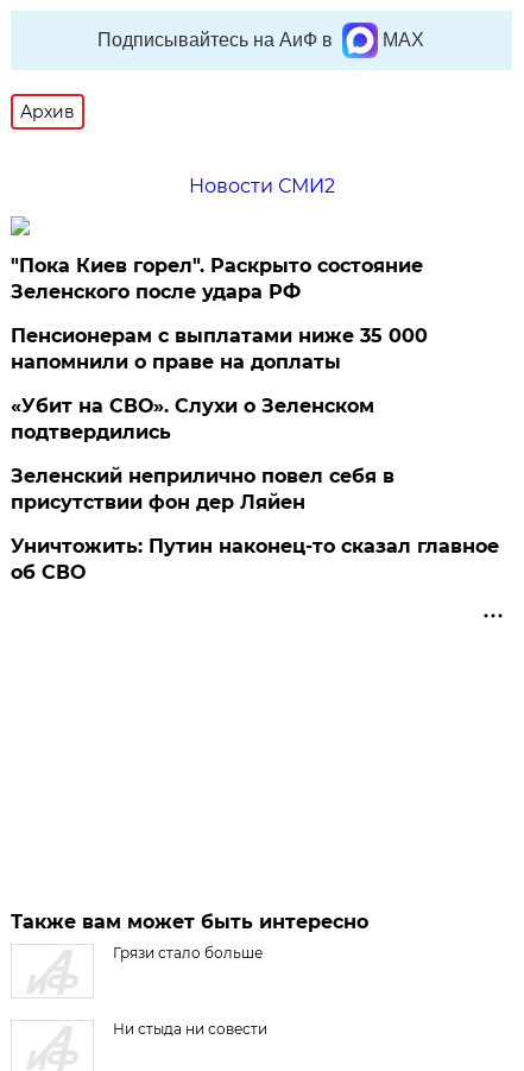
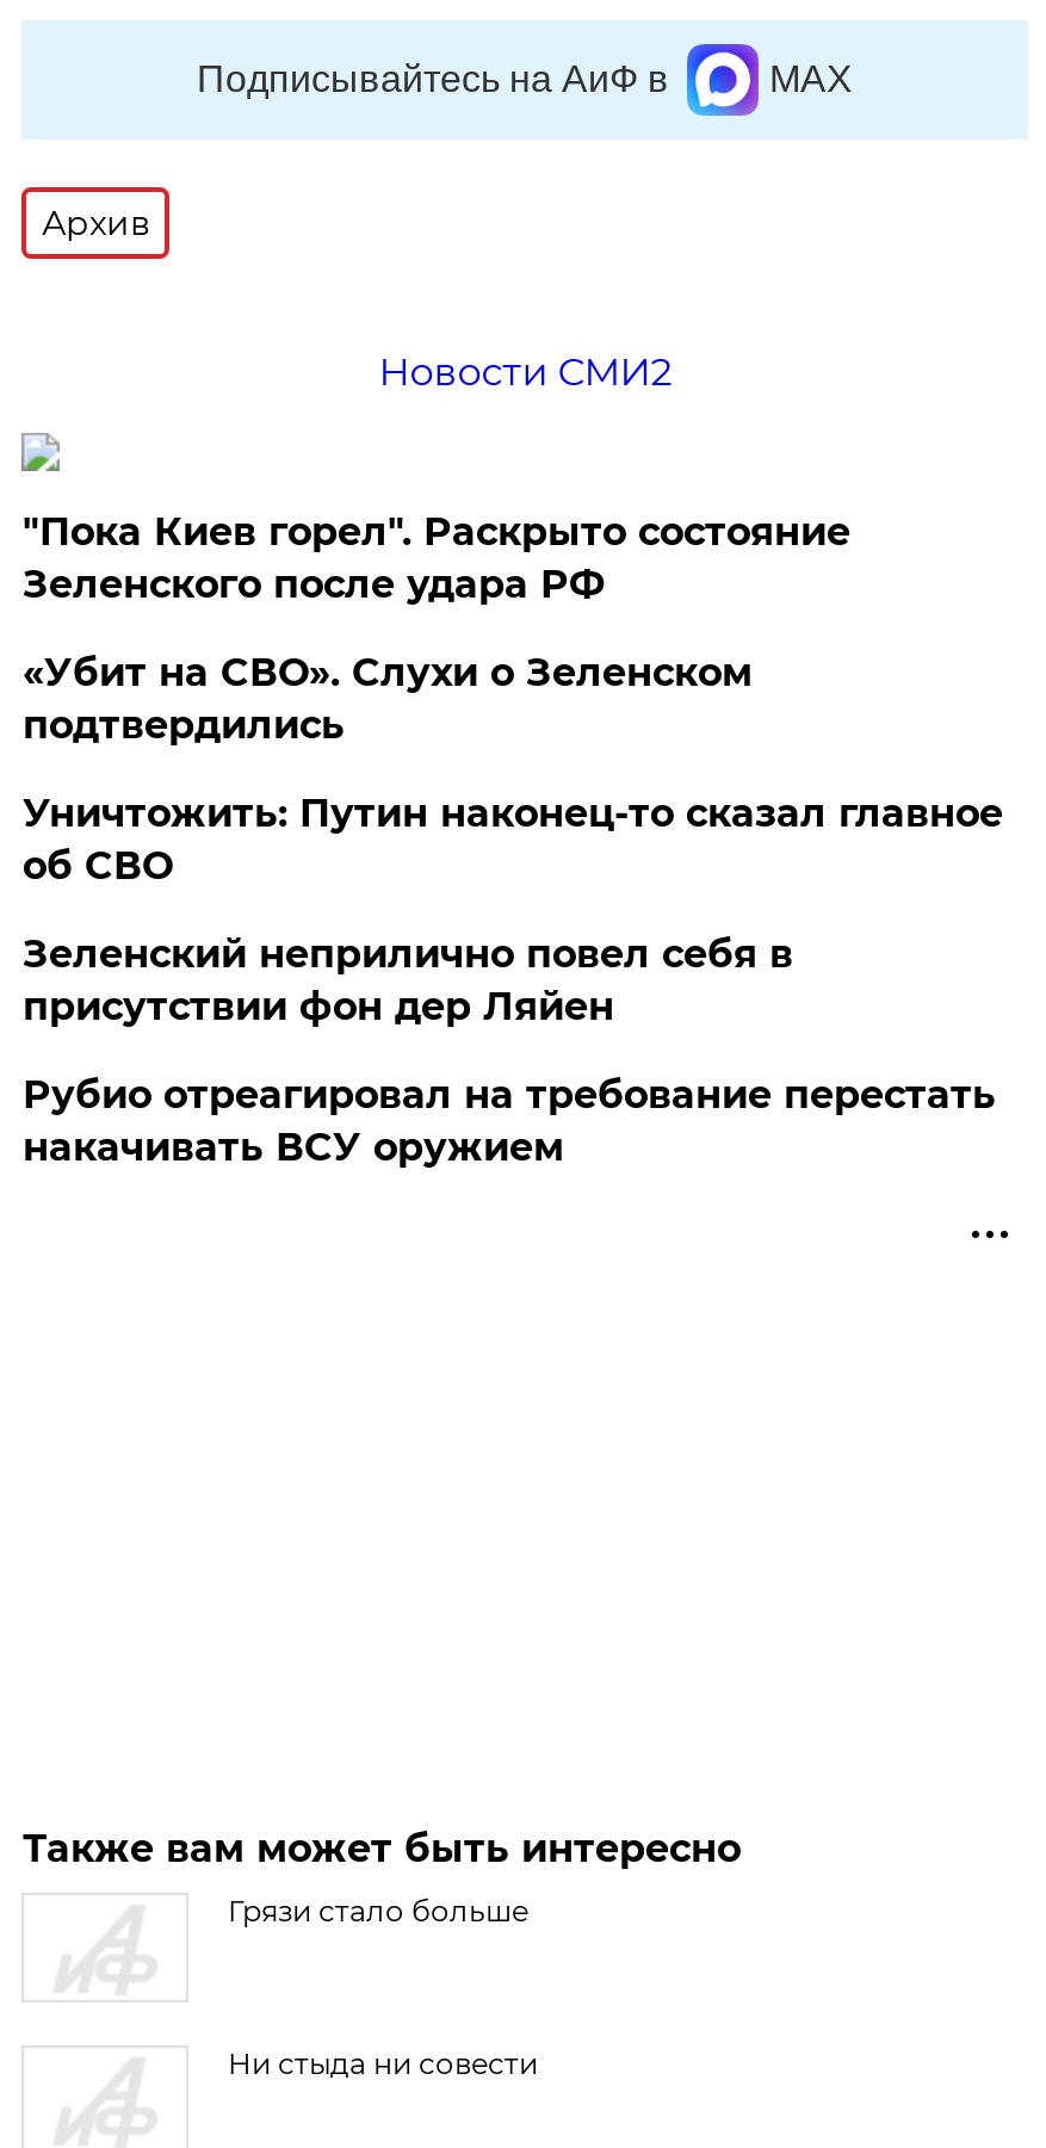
- Пенсионерам с выплатами ниже 35 000
- напомнили о праве на доплаты

moved up: «Убит на СВО». Слухи о Зеленском | подтвердились

+ Рубио отреагировал на требование перестать
+ накачивать ВСУ оружием

moved up: Уничтожить: Путин наконец-то сказал главное | об СВО
